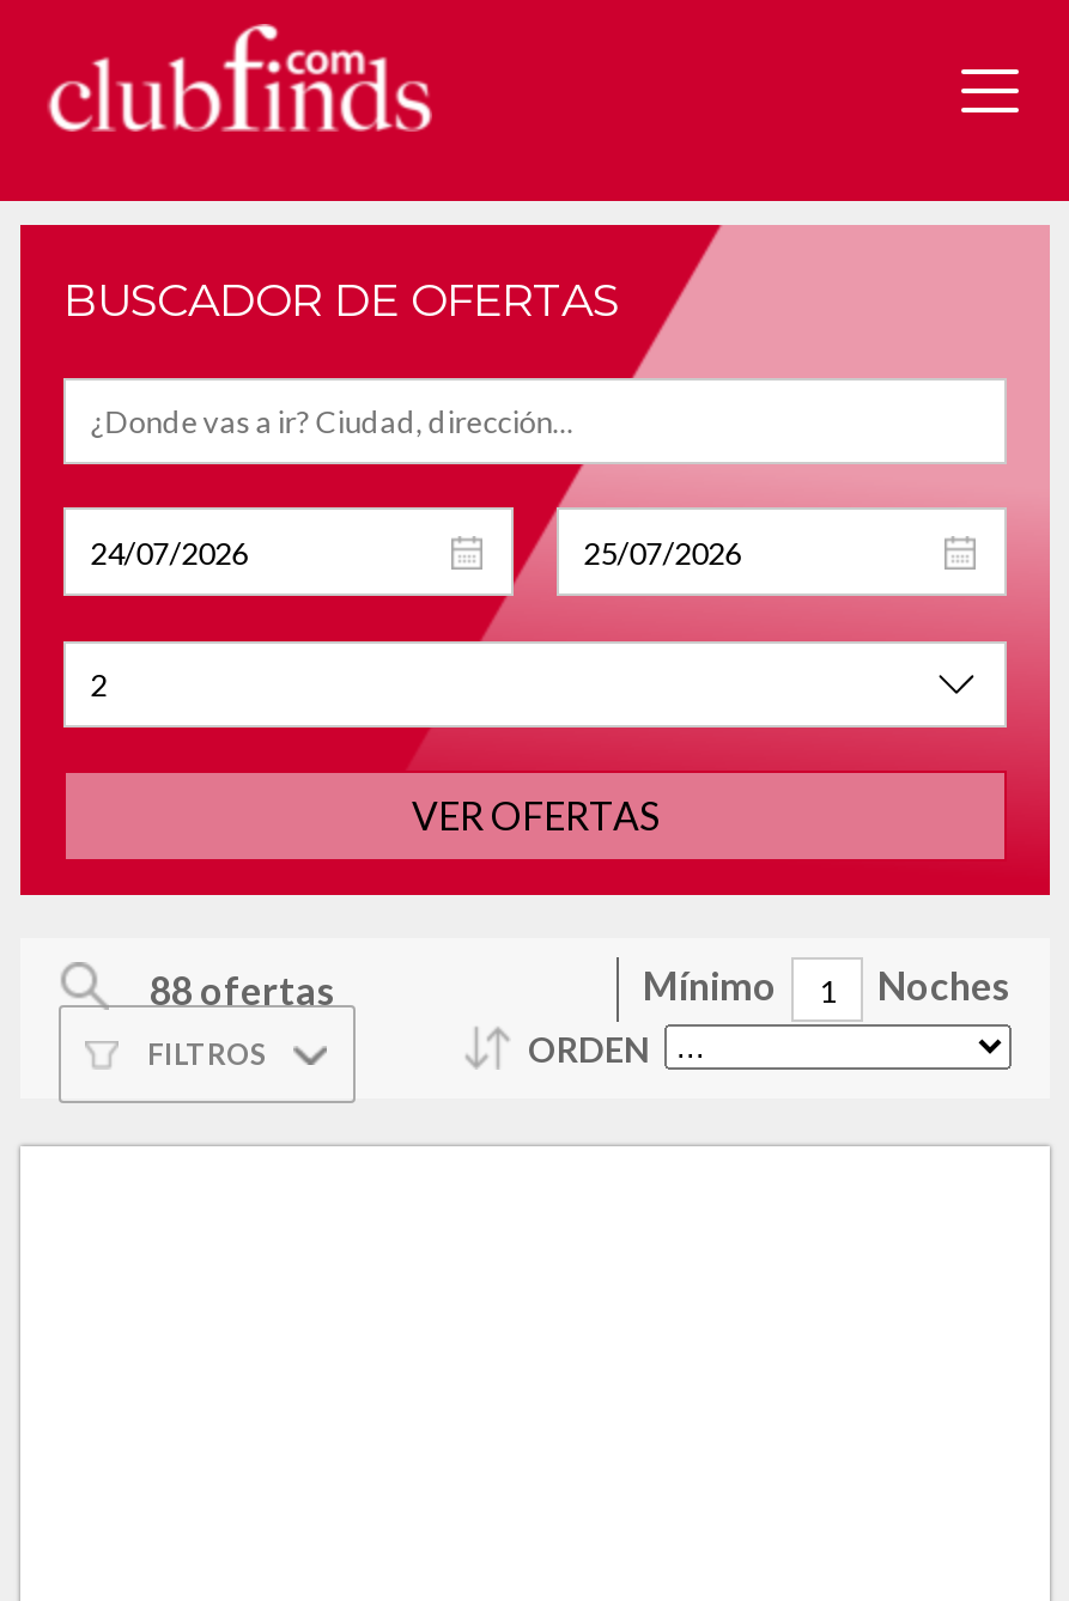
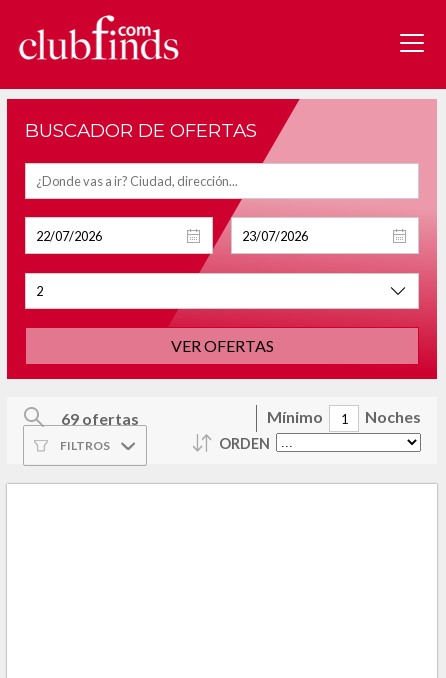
- 88 ofertas
+ 69 ofertas
